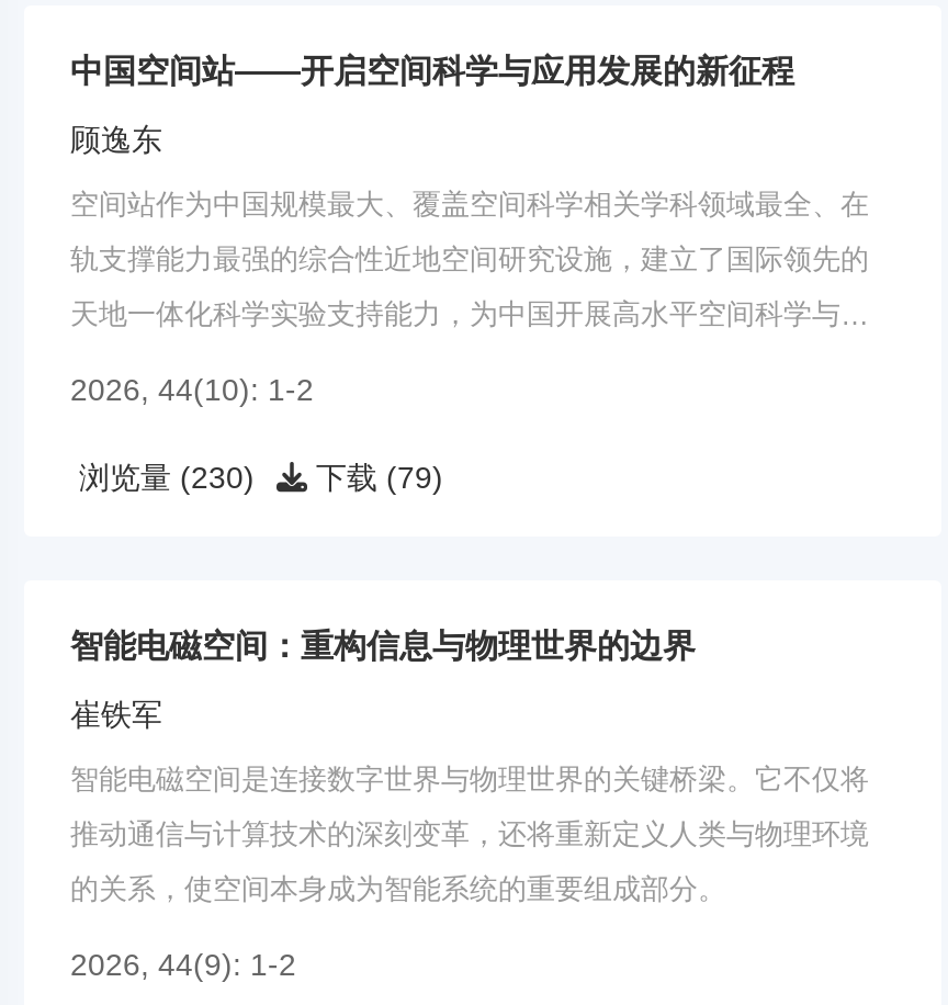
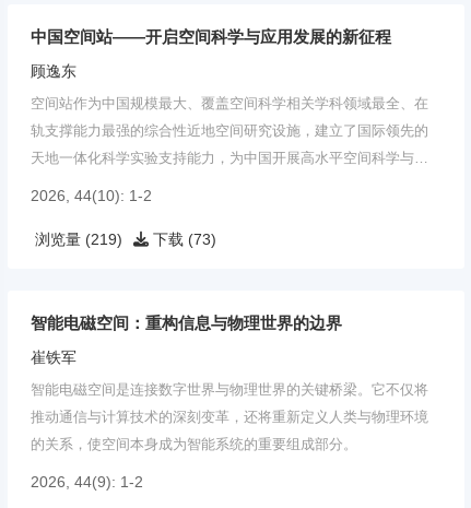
- 浏览量 (230)
+ 浏览量 (219)

- 下载 (79)
+ 下载 (73)
